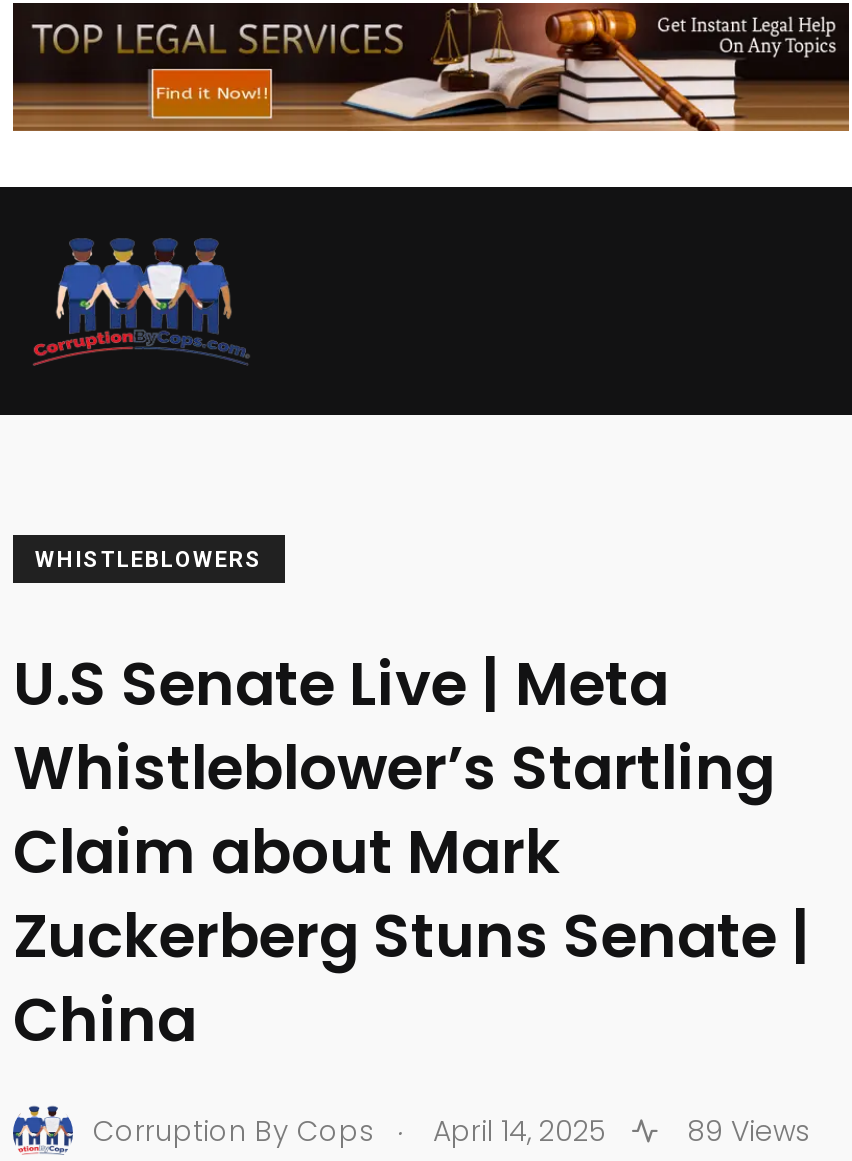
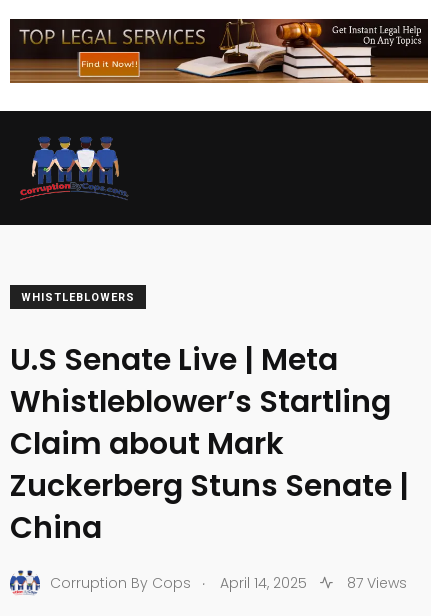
- Corruption By Cops . April 14, 2025 89 Views
+ Corruption By Cops . April 14, 2025 87 Views
